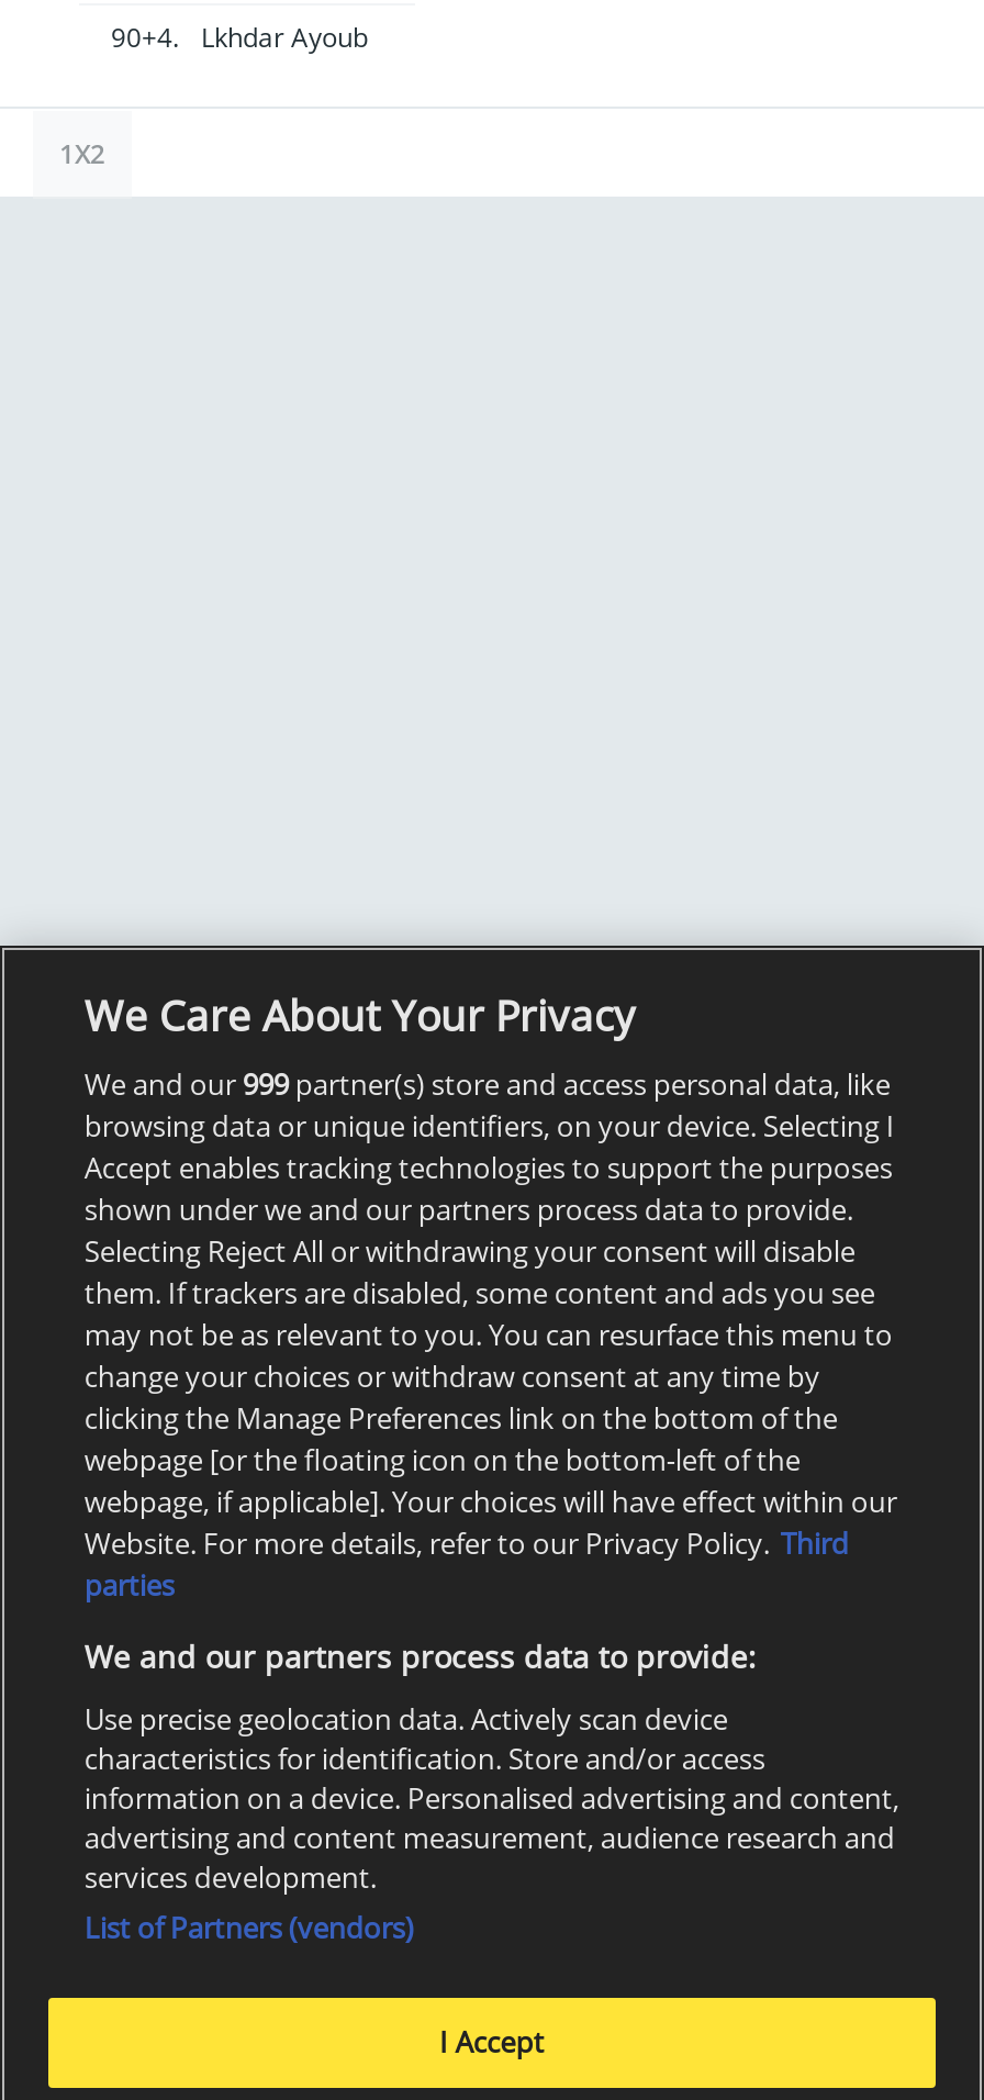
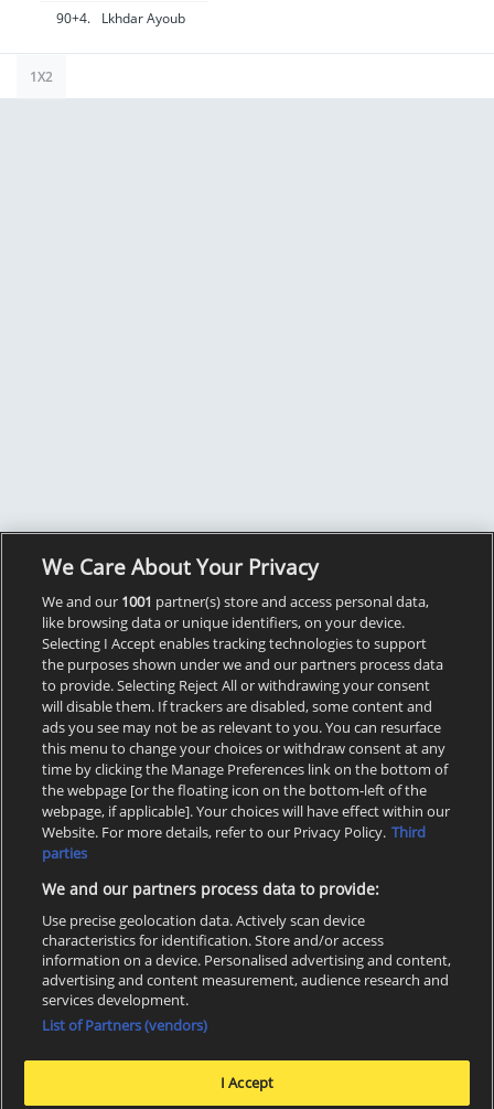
- We and our 999 partner(s) store and access personal data, like
- browsing data or unique identifiers, on your device. Selecting I
- Accept enables tracking technologies to support the purposes
- shown under we and our partners process data to provide.
- Selecting Reject All or withdrawing your consent will disable
- them. If trackers are disabled, some content and ads you see
- may not be as relevant to you. You can resurface this menu to
- change your choices or withdraw consent at any time by
- clicking the Manage Preferences link on the bottom of the
- webpage [or the floating icon on the bottom-left of the
+ We and our 1001 partner(s) store and access personal data,
+ like browsing data or unique identifiers, on your device.
+ Selecting I Accept enables tracking technologies to support
+ the purposes shown under we and our partners process data
+ to provide. Selecting Reject All or withdrawing your consent
+ will disable them. If trackers are disabled, some content and
+ ads you see may not be as relevant to you. You can resurface
+ this menu to change your choices or withdraw consent at any
+ time by clicking the Manage Preferences link on the bottom of
+ the webpage [or the floating icon on the bottom-left of the
